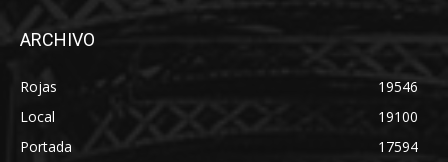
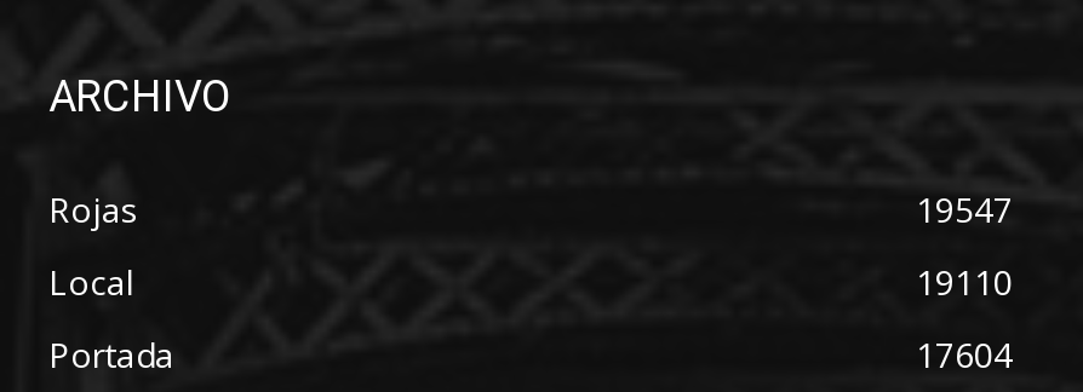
- 19546
+ 19547

- 19100
+ 19110

- 17594
+ 17604
